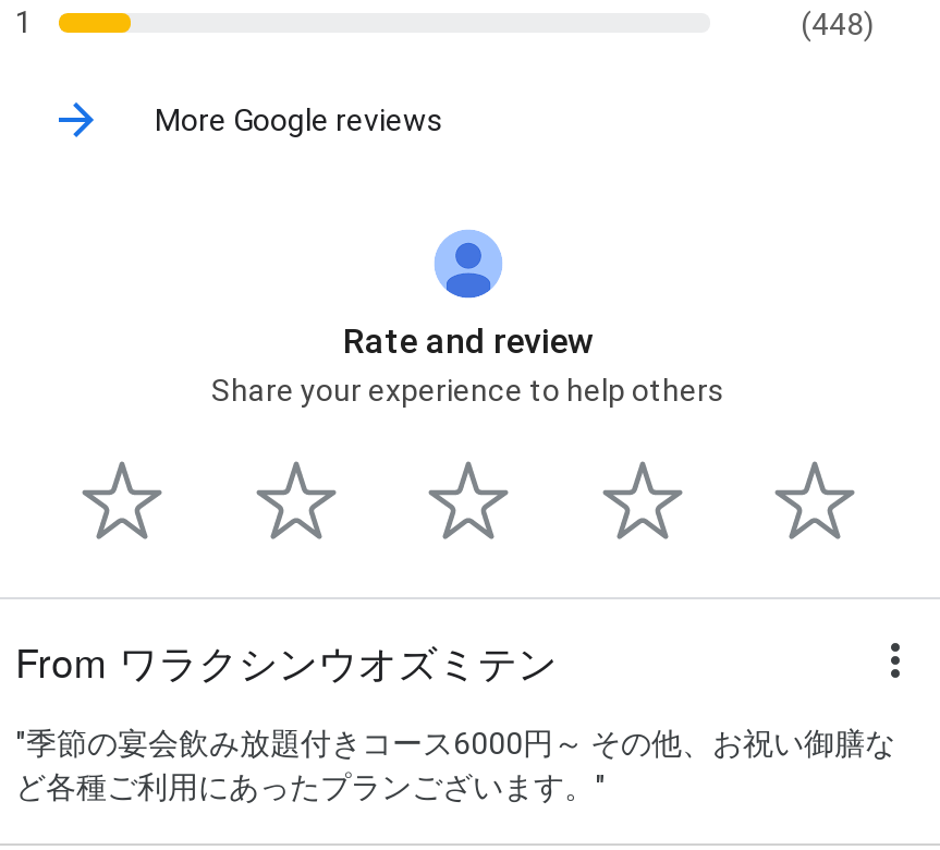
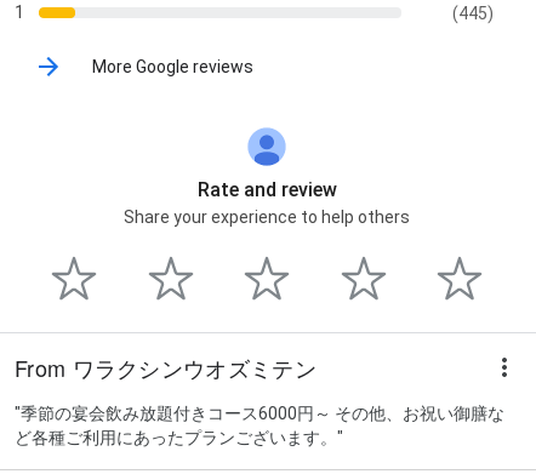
- (448)
+ (445)
